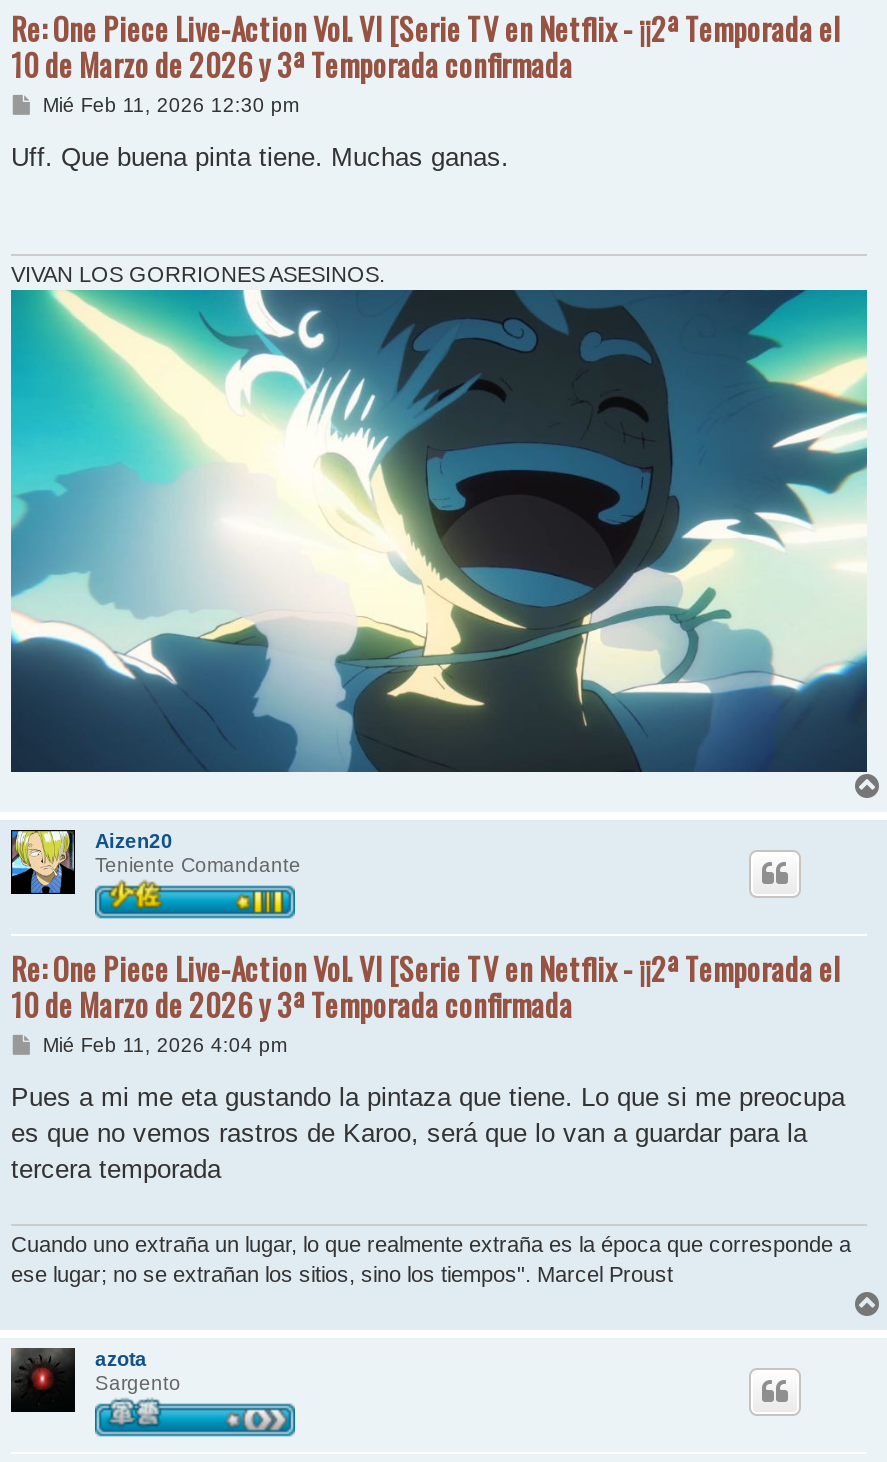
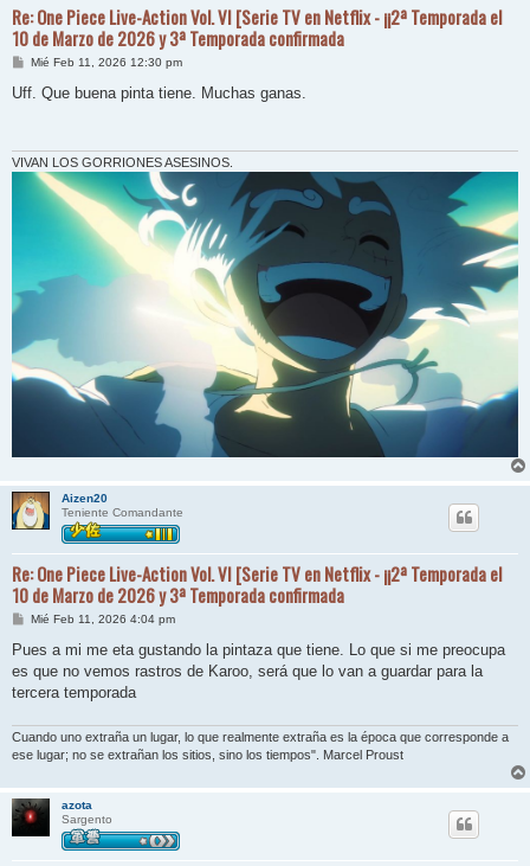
- [image]
+ [image]
